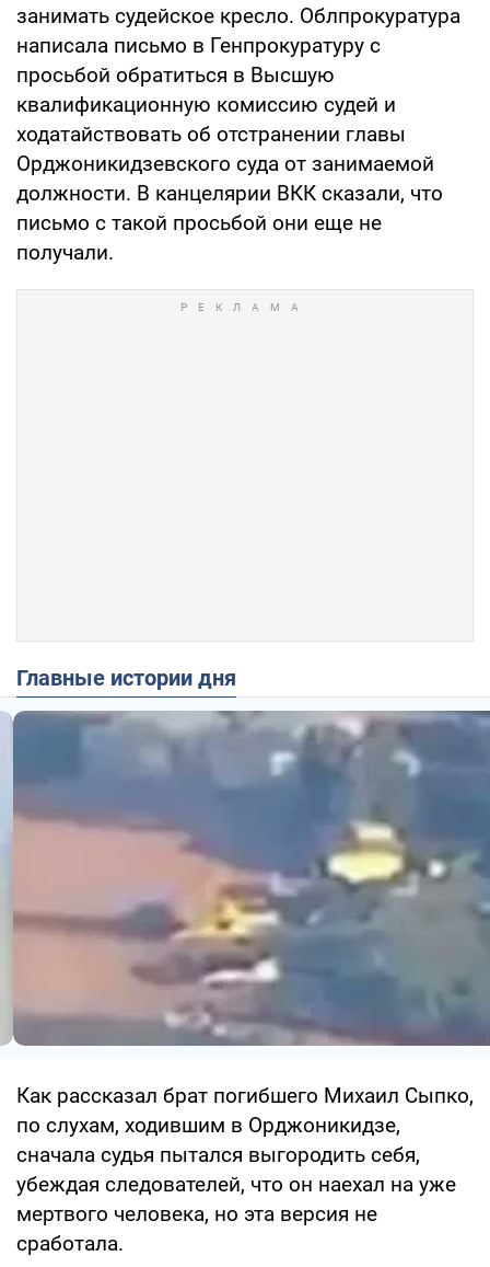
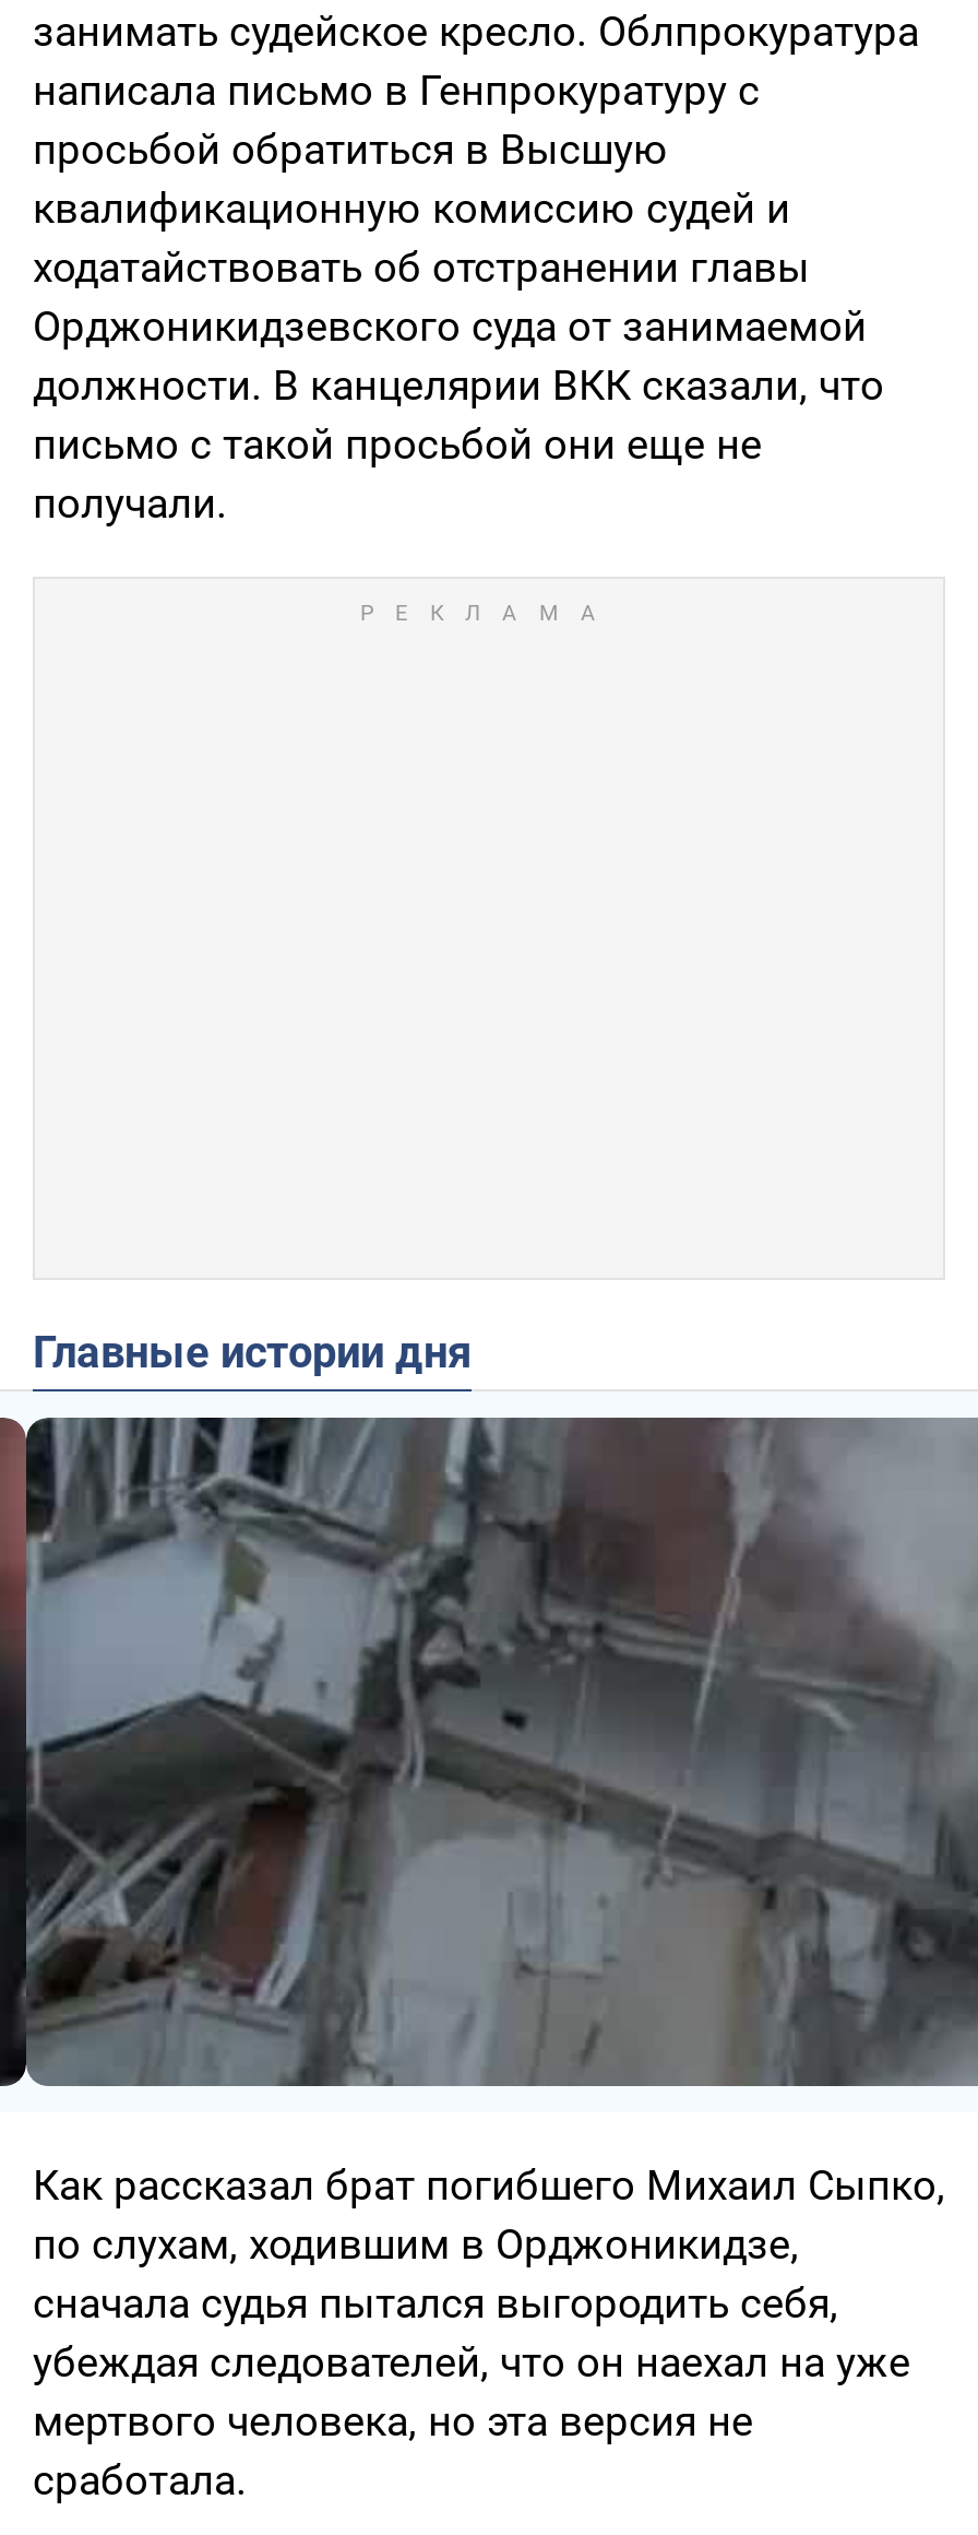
- [image]
+ [image]
